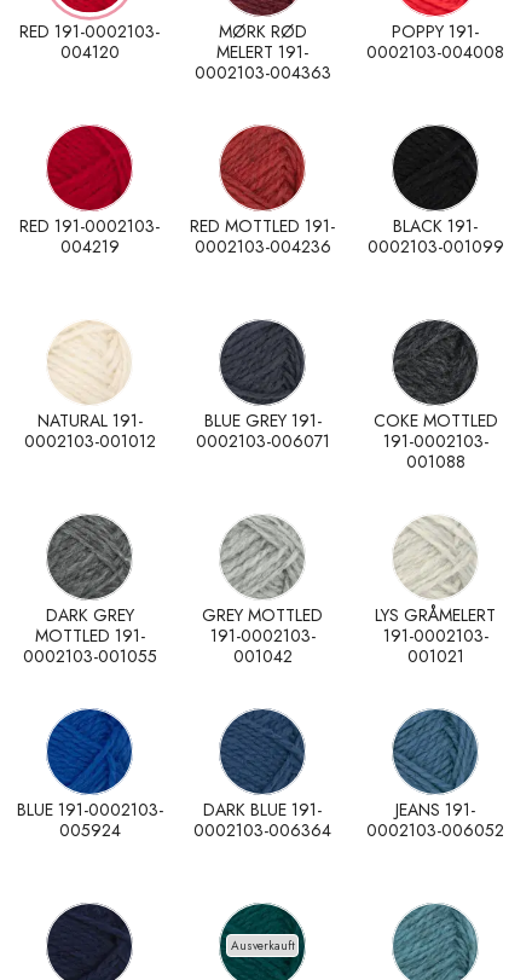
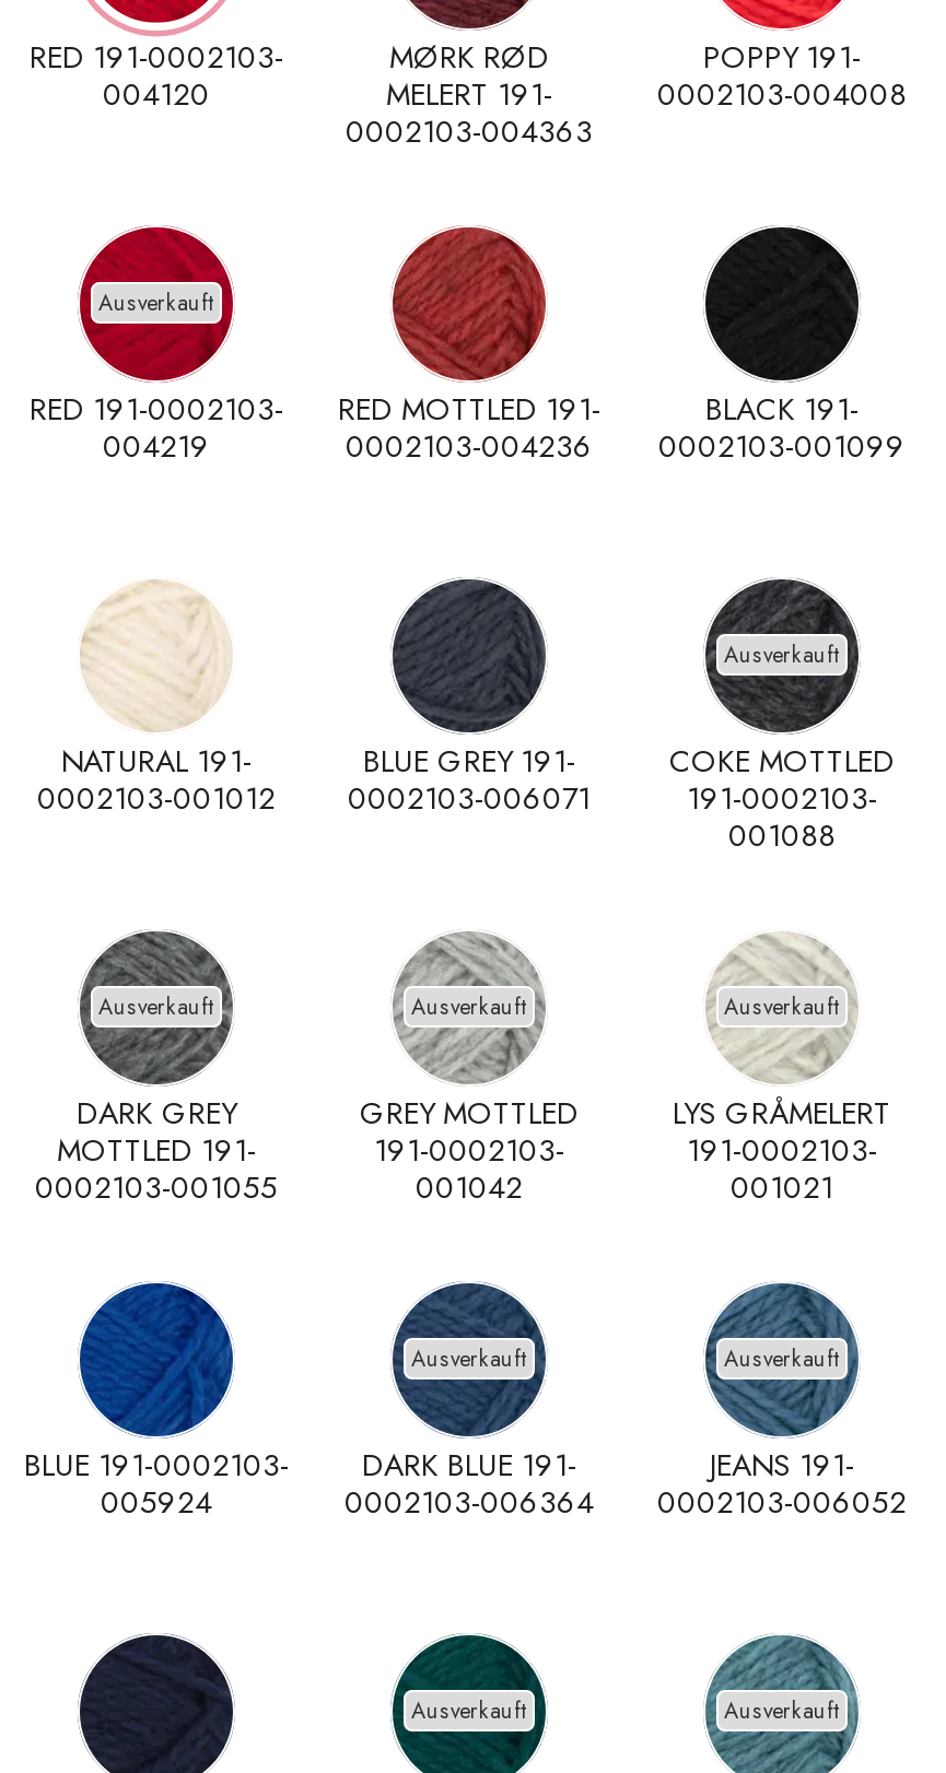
+ Ausverkauft

+ Ausverkauft

+ Ausverkauft

+ Ausverkauft

+ Ausverkauft

+ Ausverkauft

+ Ausverkauft

+ Ausverkauft
